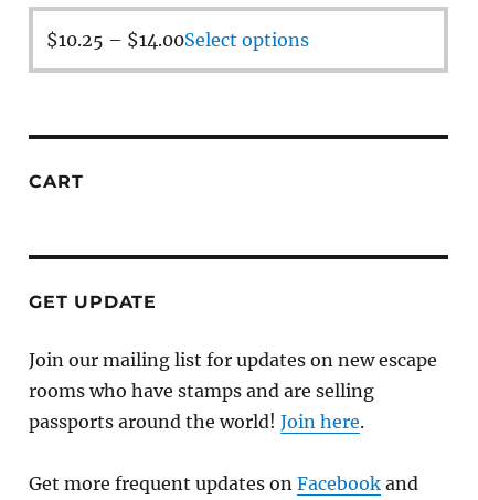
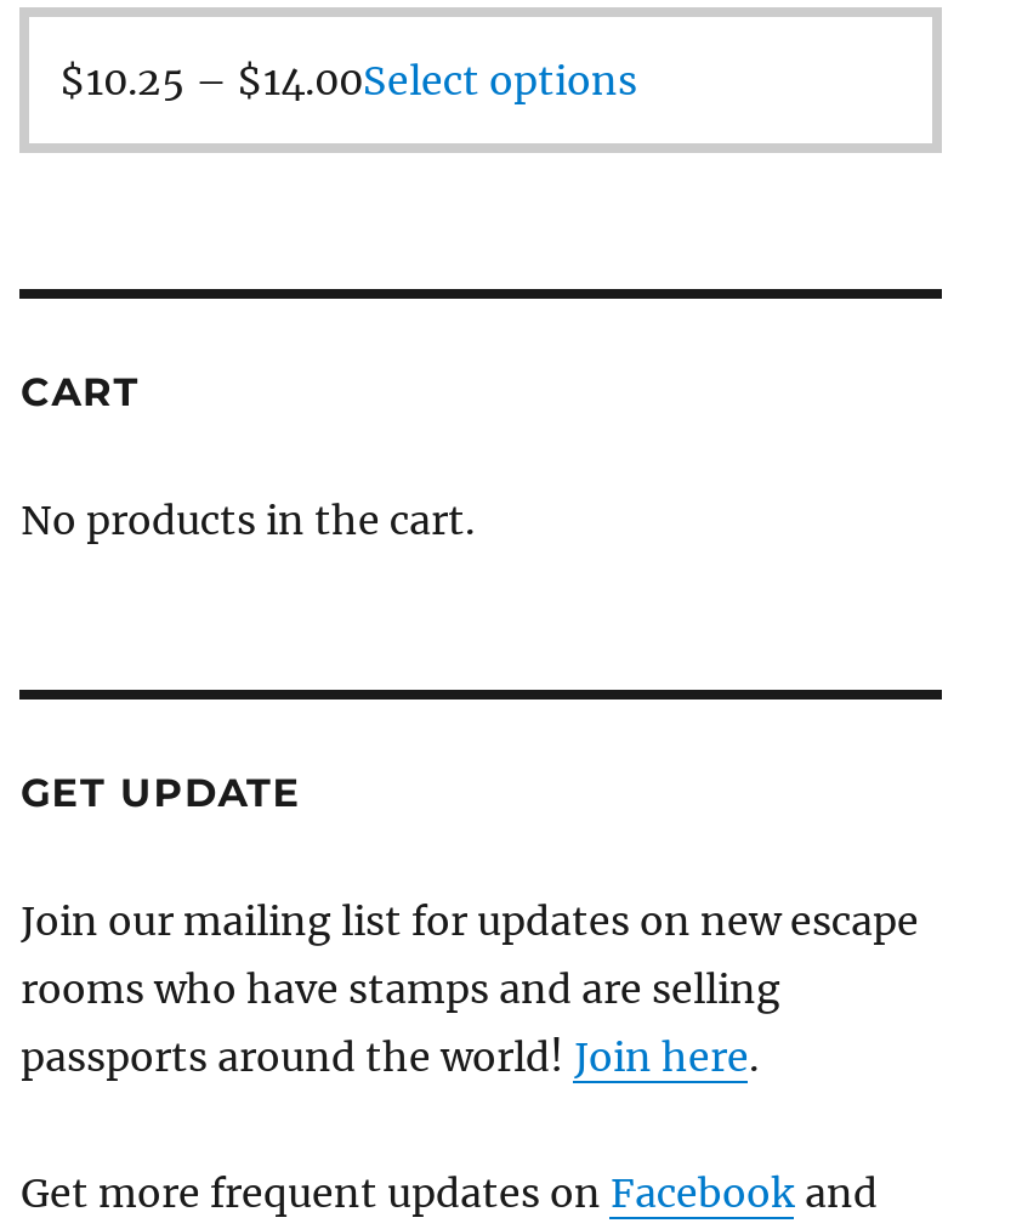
+ No products in the cart.
